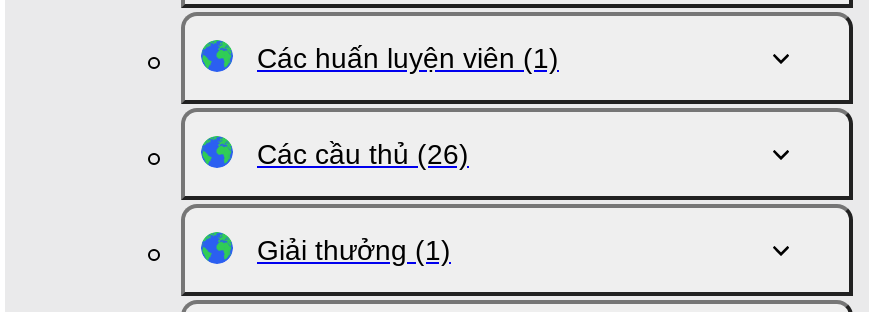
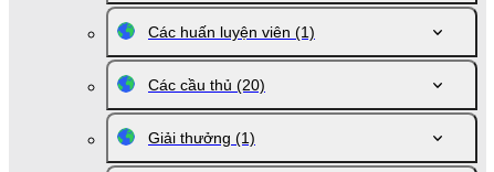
- Các cầu thủ (26)
+ Các cầu thủ (20)
